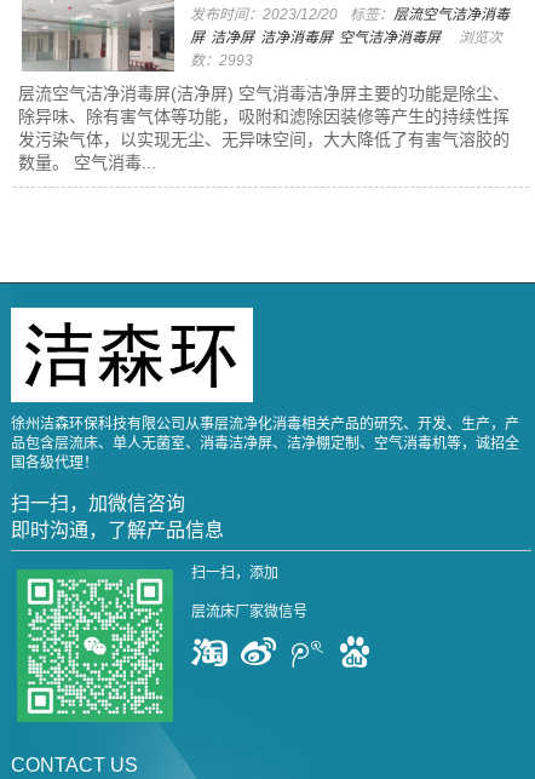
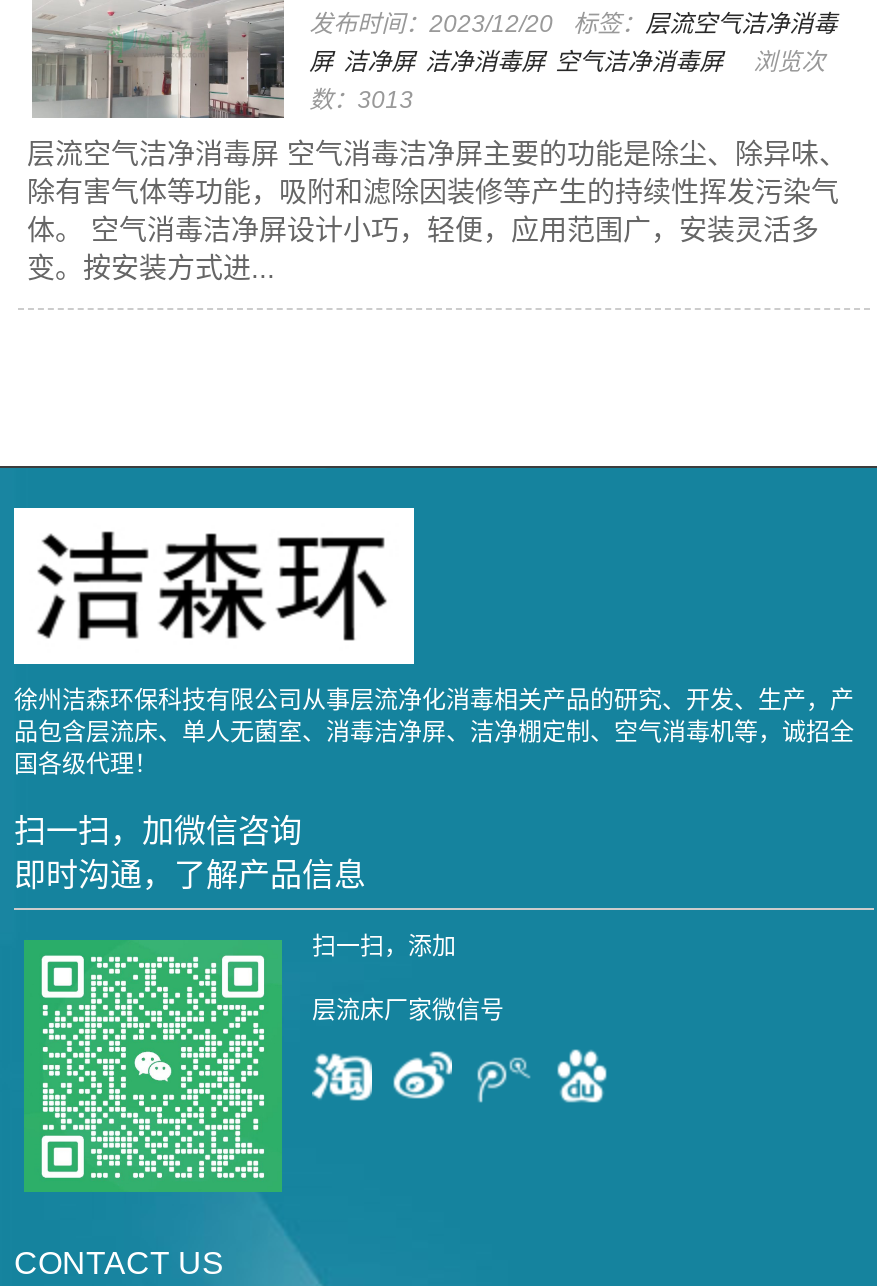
- 数：2993
+ 数：3013

- 层流空气洁净消毒屏(洁净屏) 空气消毒洁净屏主要的功能是除尘、
- 除异味、除有害气体等功能，吸附和滤除因装修等产生的持续性挥
- 发污染气体，以实现无尘、无异味空间，大大降低了有害气溶胶的
- 数量。 空气消毒...
+ 层流空气洁净消毒屏 空气消毒洁净屏主要的功能是除尘、除异味、
+ 除有害气体等功能，吸附和滤除因装修等产生的持续性挥发污染气
+ 体。 空气消毒洁净屏设计小巧，轻便，应用范围广，安装灵活多
+ 变。按安装方式进...
